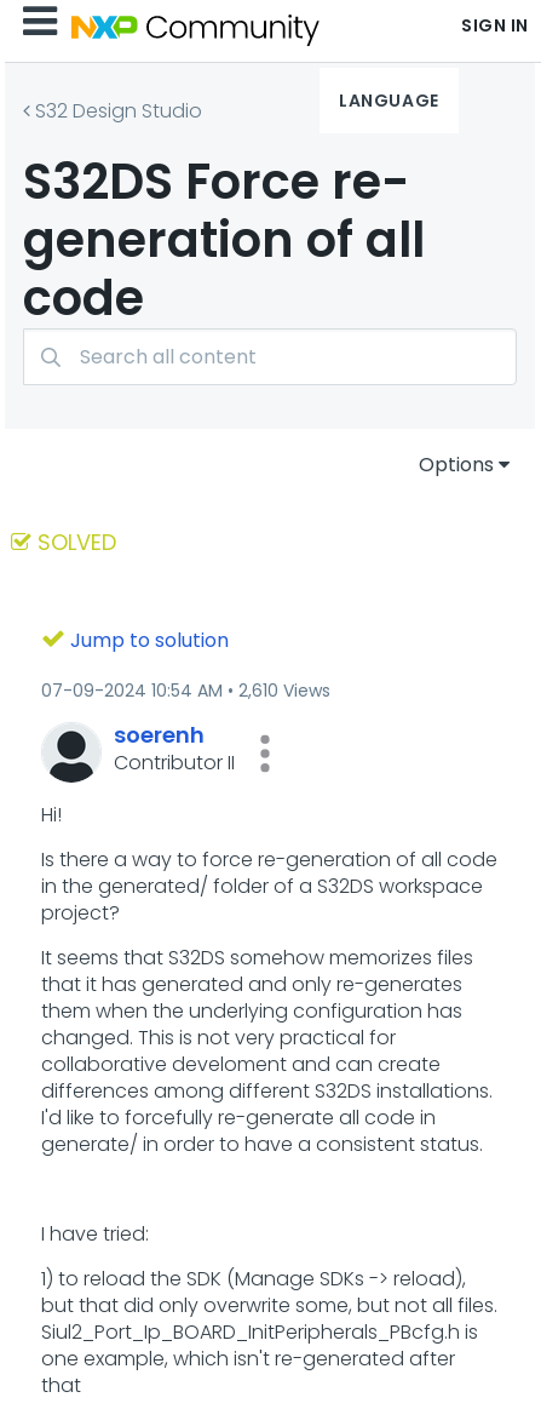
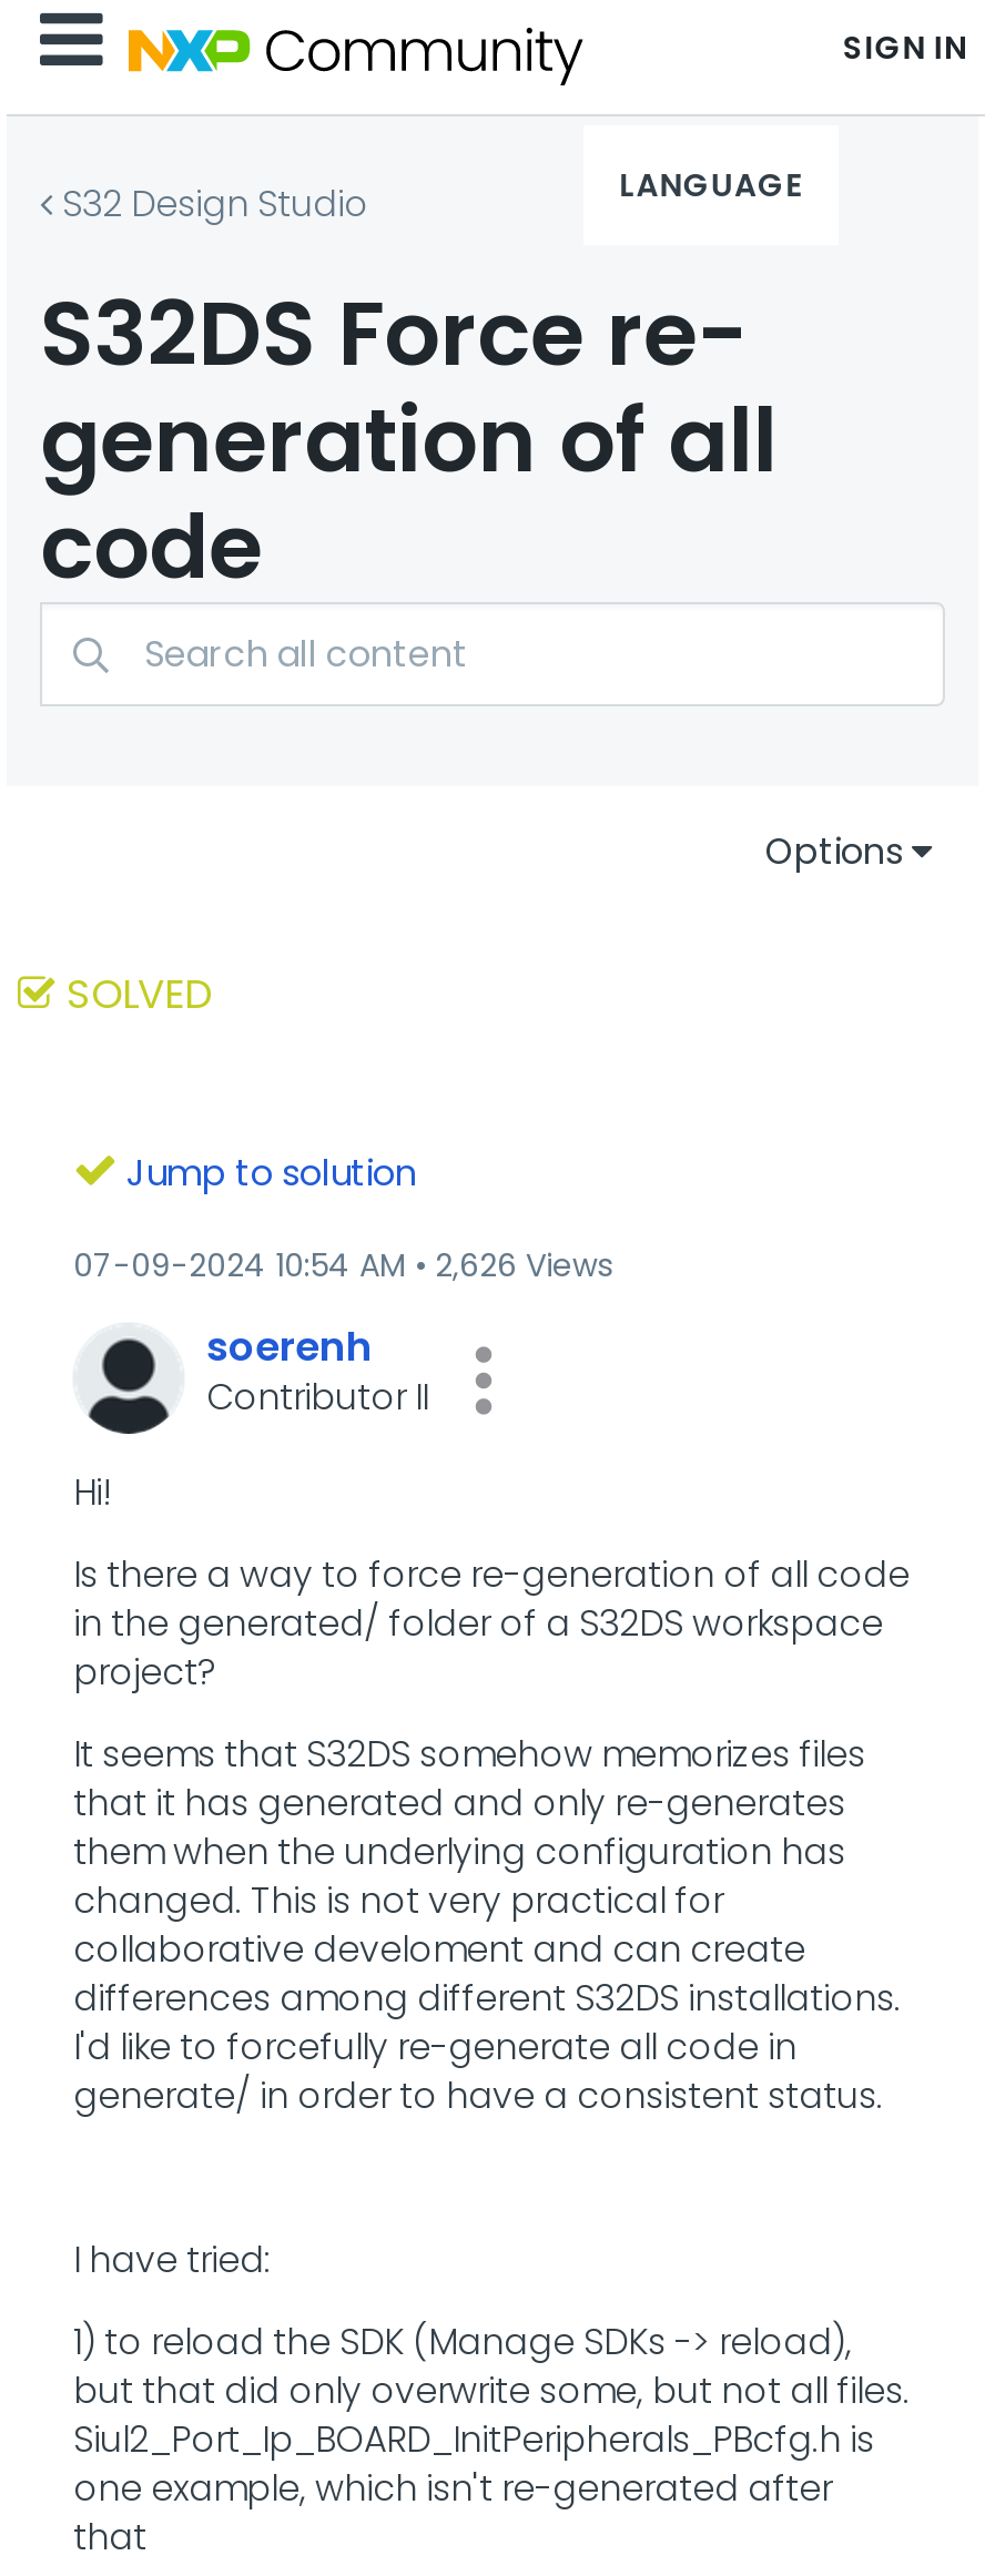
- 07-09-2024 10:54 AM 2,610 Views
+ 07-09-2024 10:54 AM 2,626 Views
